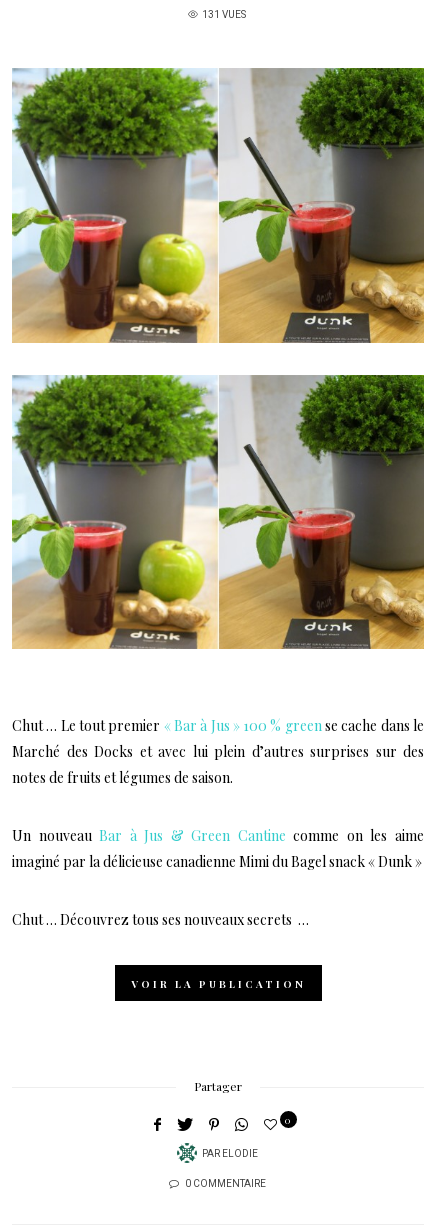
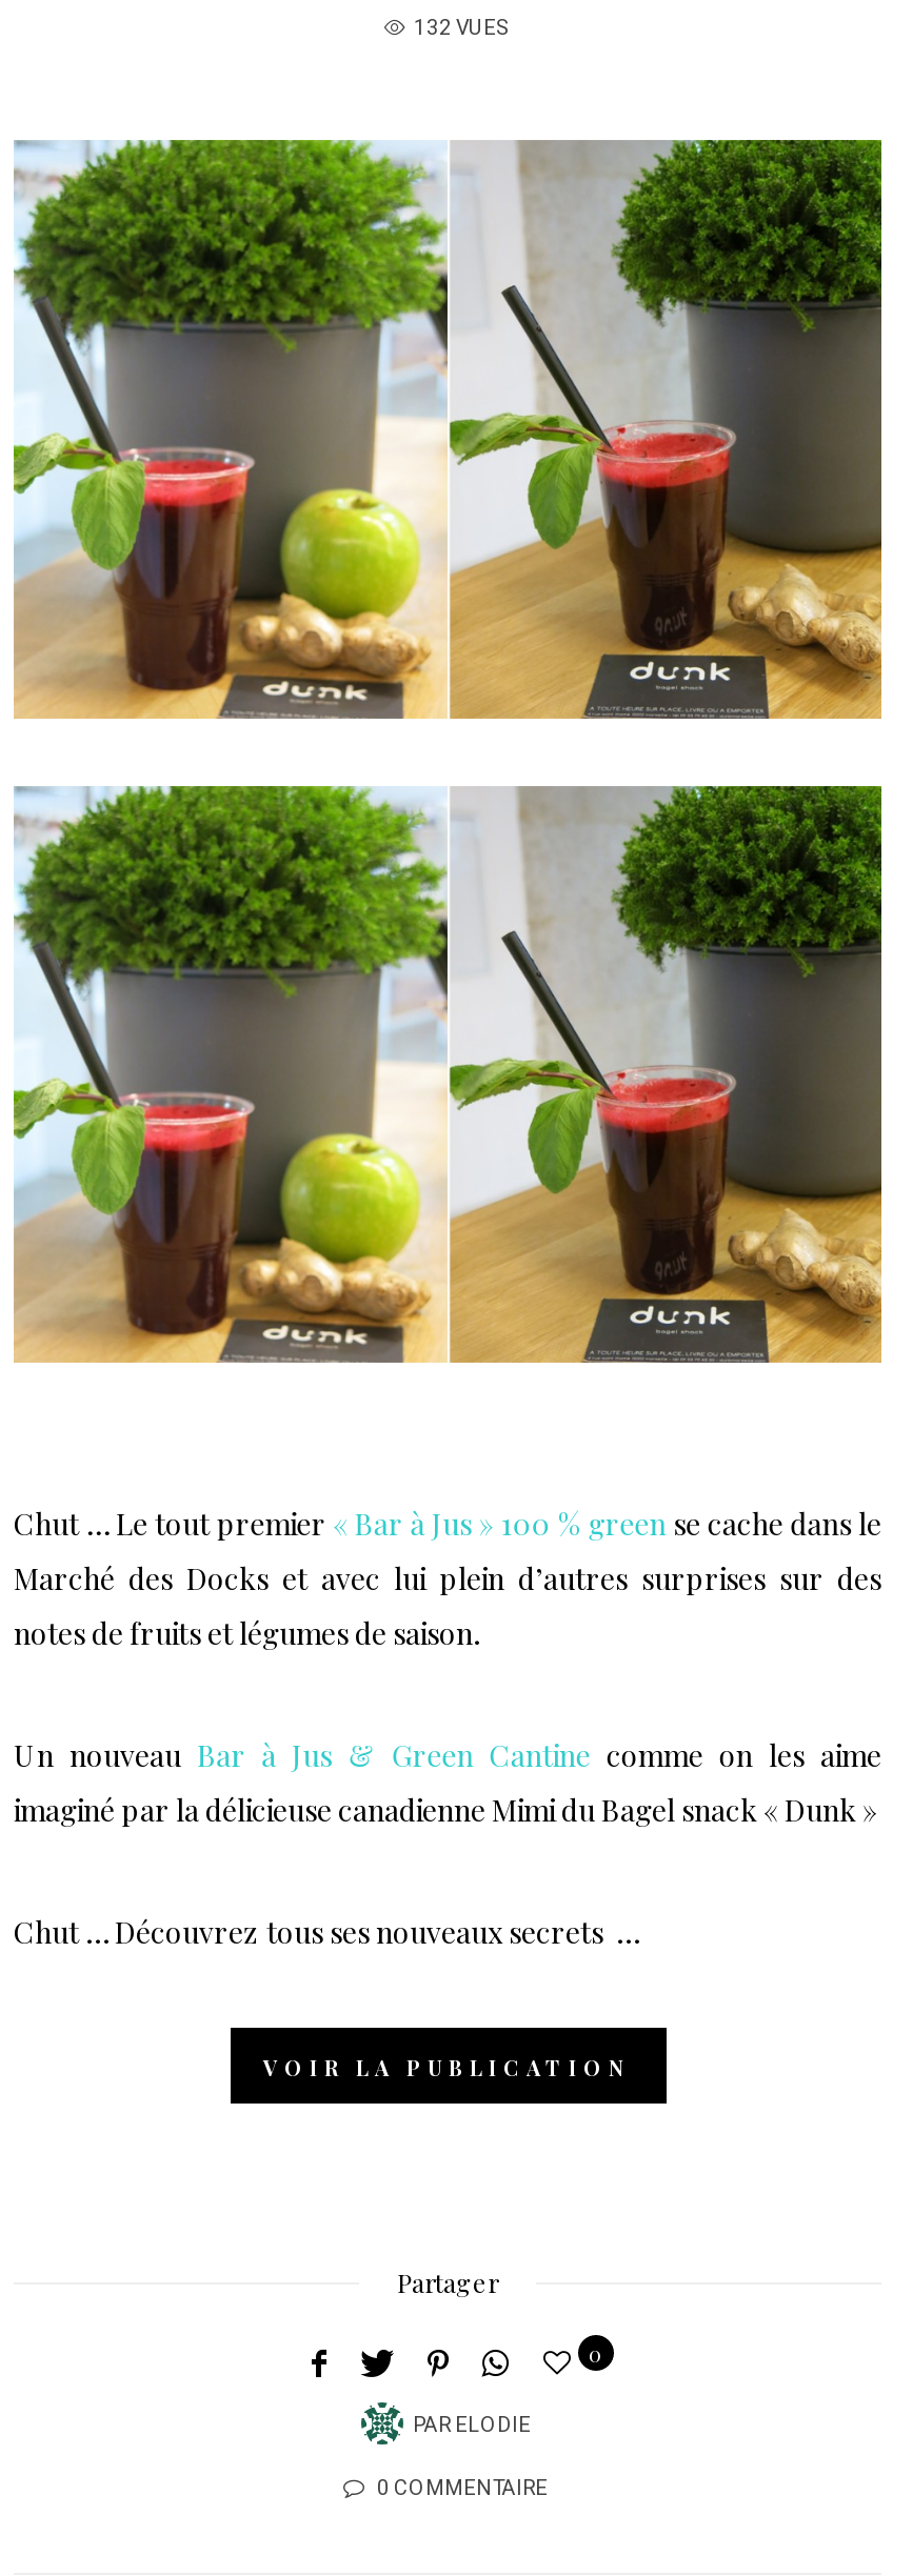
- 131 VUES
+ 132 VUES
